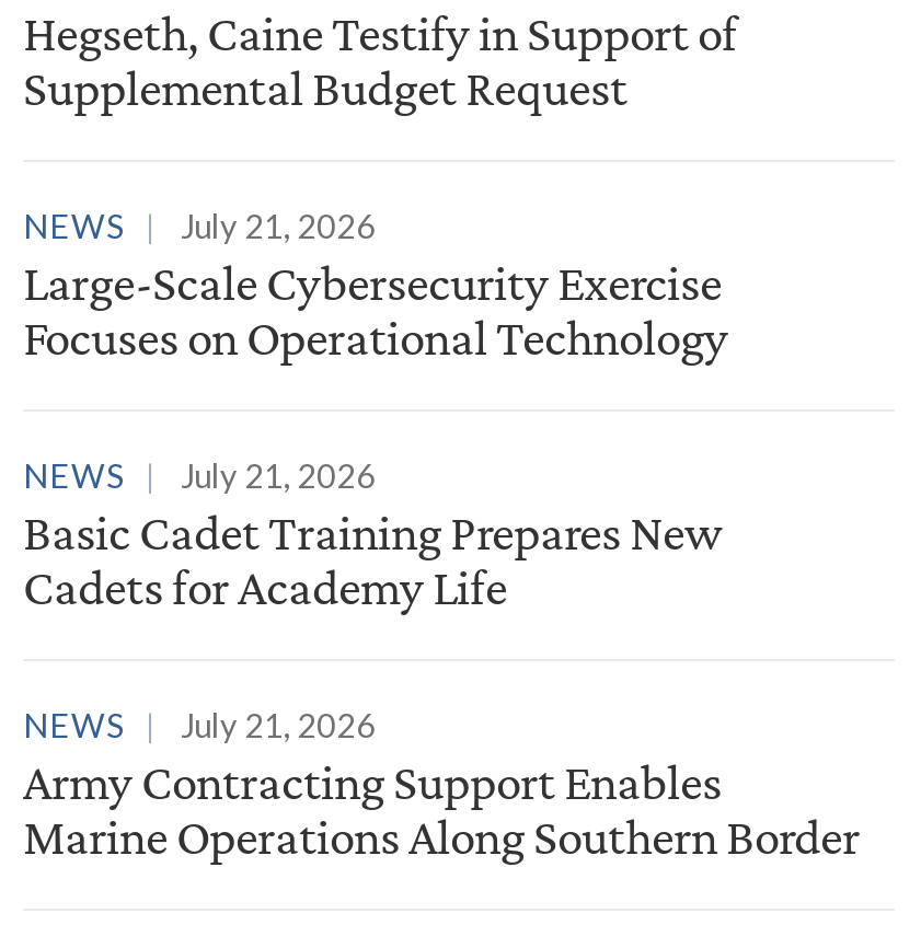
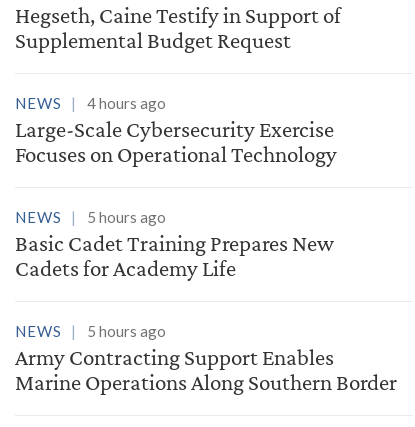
- NEWS July 21, 2026
+ NEWS 4 hours ago

- NEWS July 21, 2026
+ NEWS 5 hours ago

- NEWS July 21, 2026
+ NEWS 5 hours ago
